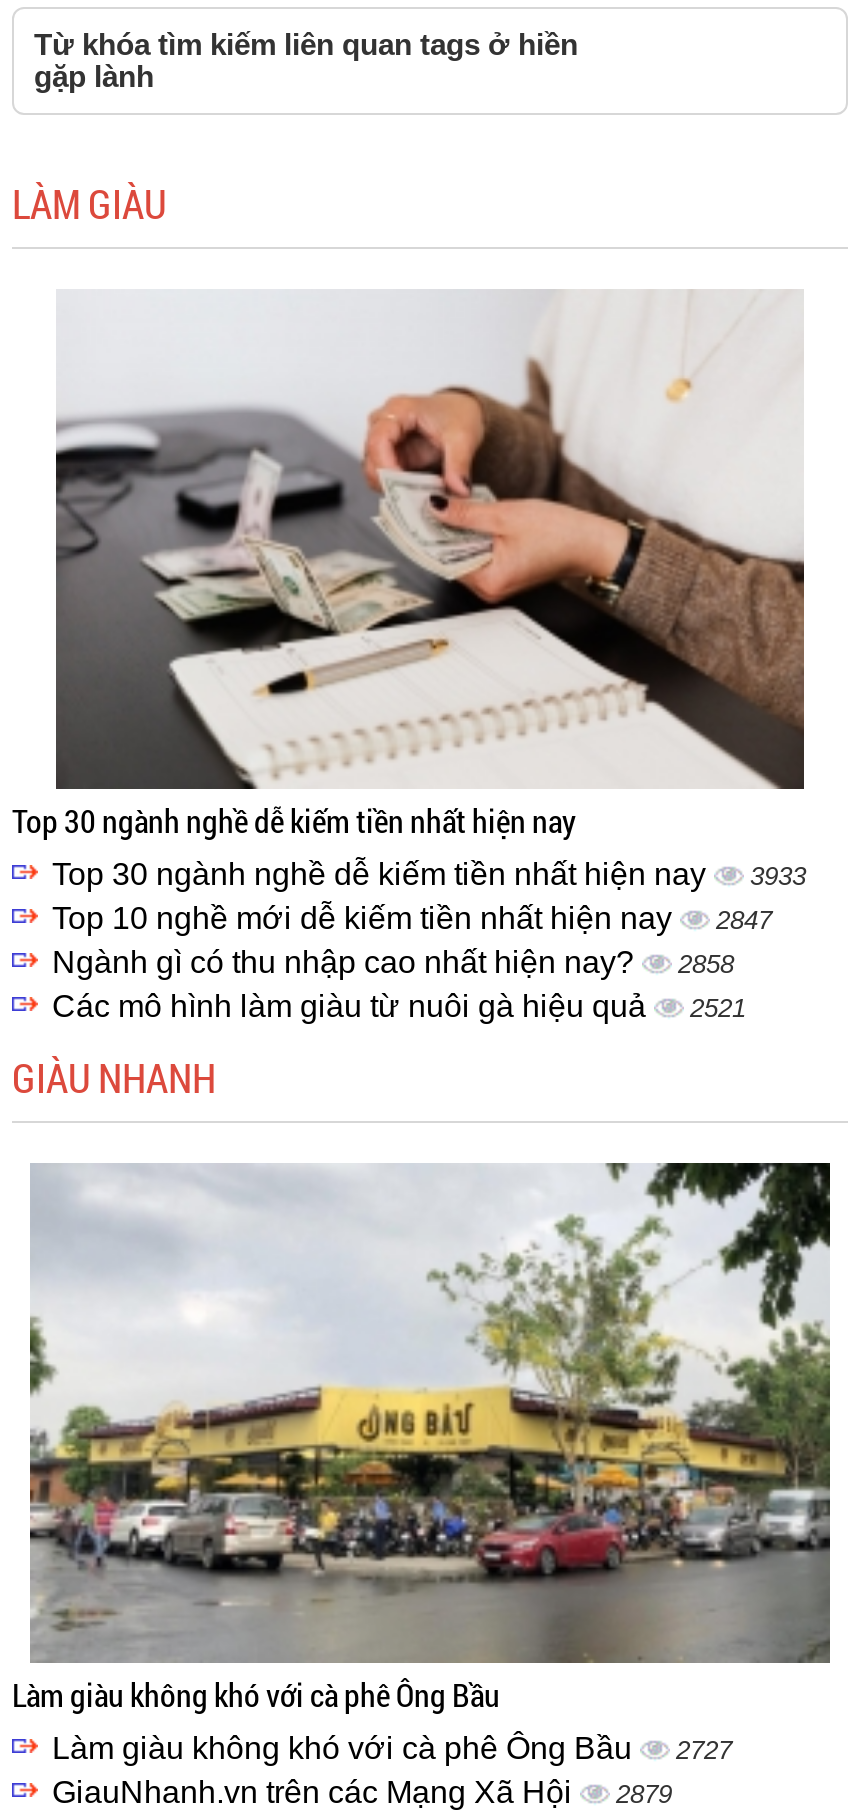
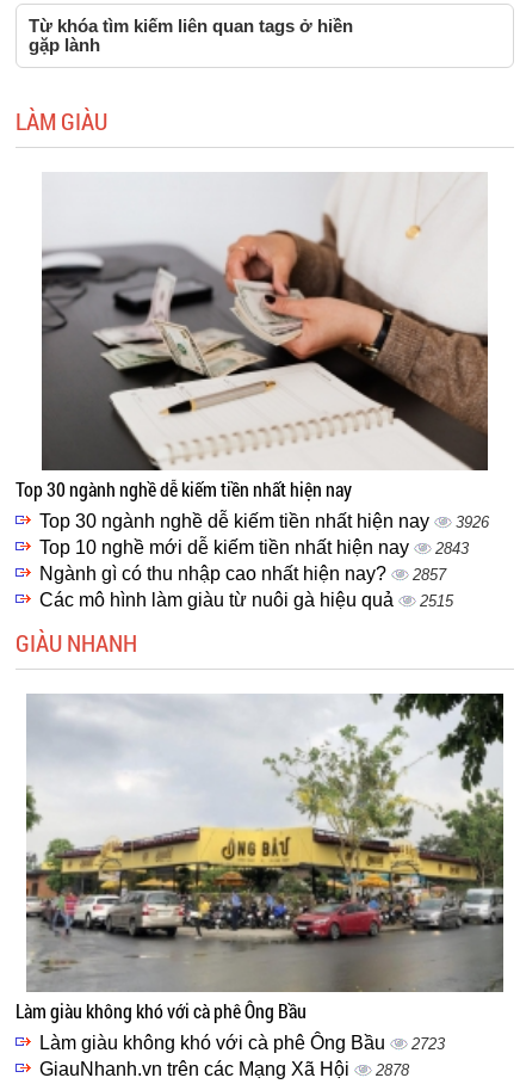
- Top 30 ngành nghề dễ kiếm tiền nhất hiện nay 3933
+ Top 30 ngành nghề dễ kiếm tiền nhất hiện nay 3926

- Top 10 nghề mới dễ kiếm tiền nhất hiện nay 2847
+ Top 10 nghề mới dễ kiếm tiền nhất hiện nay 2843

- Ngành gì có thu nhập cao nhất hiện nay? 2858
+ Ngành gì có thu nhập cao nhất hiện nay? 2857

- Các mô hình làm giàu từ nuôi gà hiệu quả 2521
+ Các mô hình làm giàu từ nuôi gà hiệu quả 2515

- Làm giàu không khó với cà phê Ông Bầu 2727
+ Làm giàu không khó với cà phê Ông Bầu 2723

- GiauNhanh.vn trên các Mạng Xã Hội 2879
+ GiauNhanh.vn trên các Mạng Xã Hội 2878
